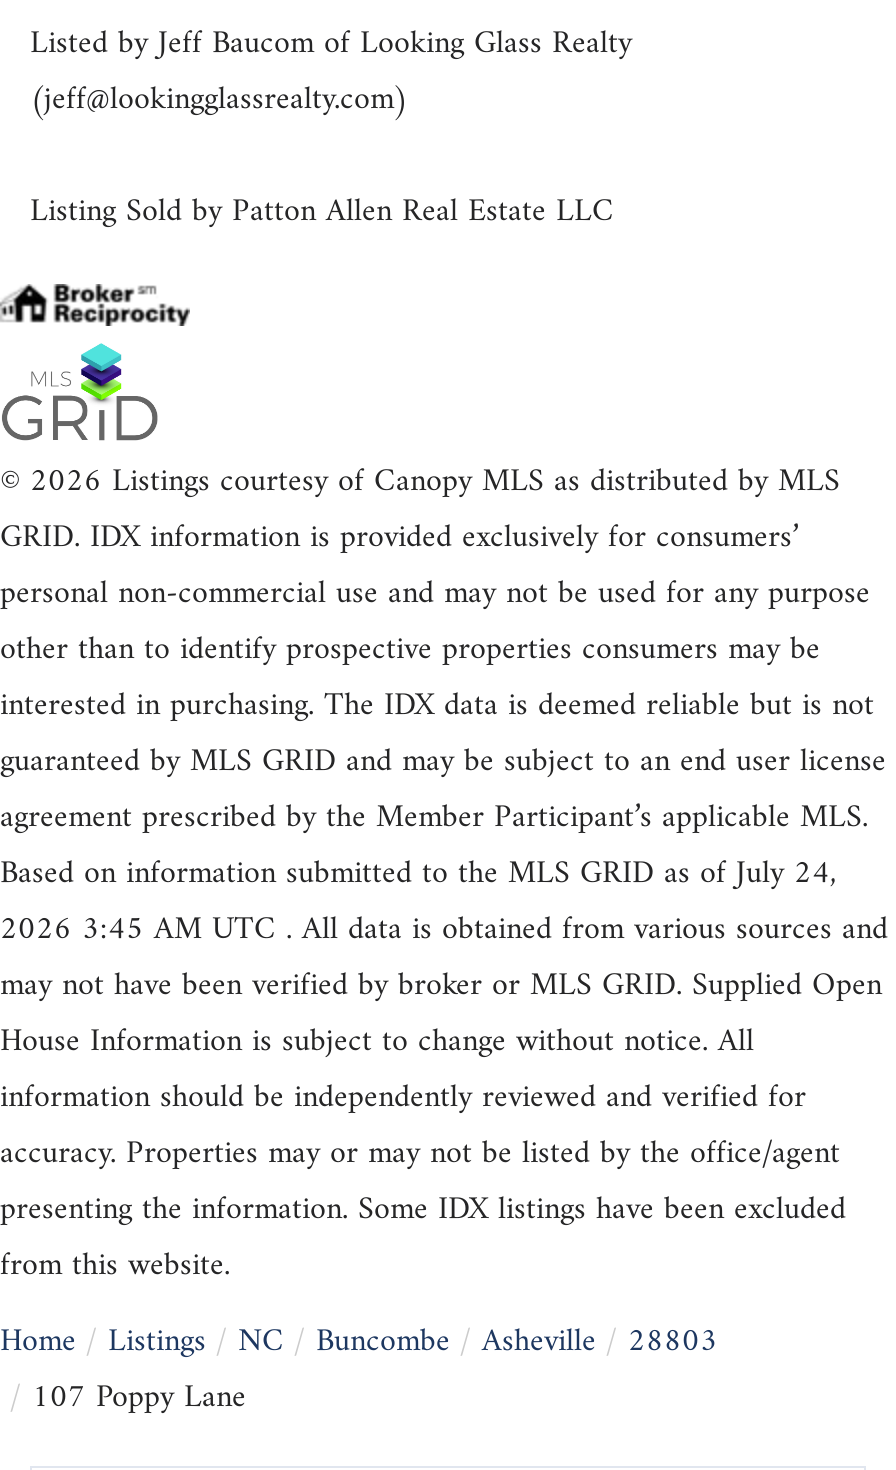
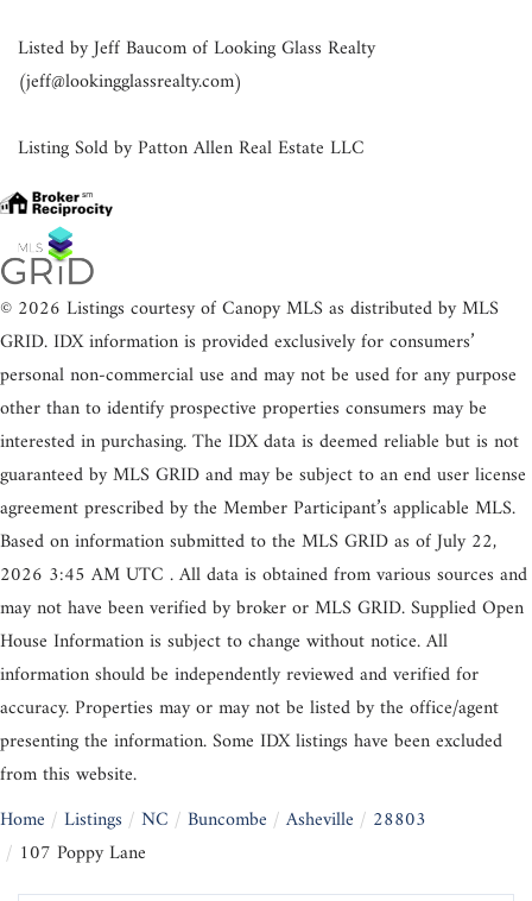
- Based on information submitted to the MLS GRID as of July 24,
+ Based on information submitted to the MLS GRID as of July 22,
